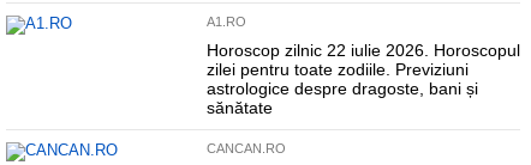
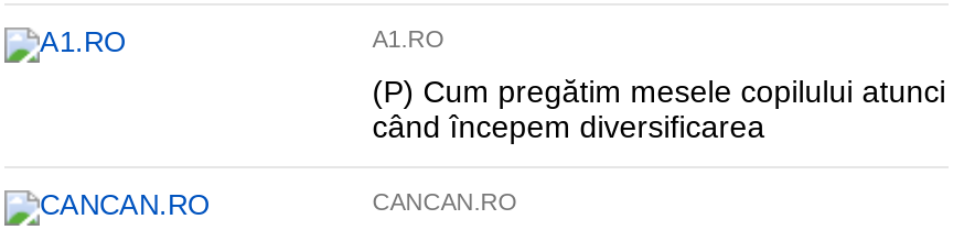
- Horoscop zilnic 22 iulie 2026. Horoscopul
- zilei pentru toate zodiile. Previziuni
- astrologice despre dragoste, bani și
- sănătate
+ (P) Cum pregătim mesele copilului atunci
+ când începem diversificarea
